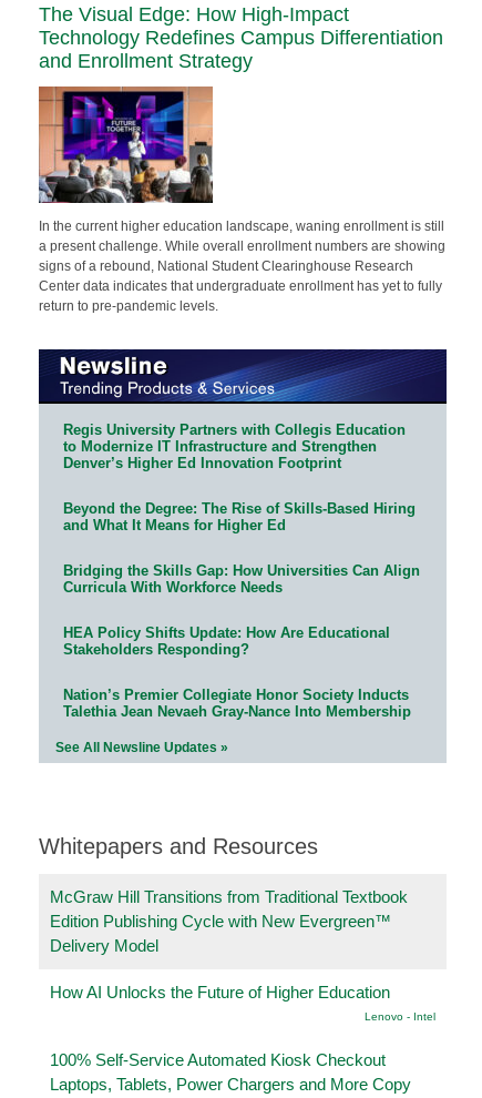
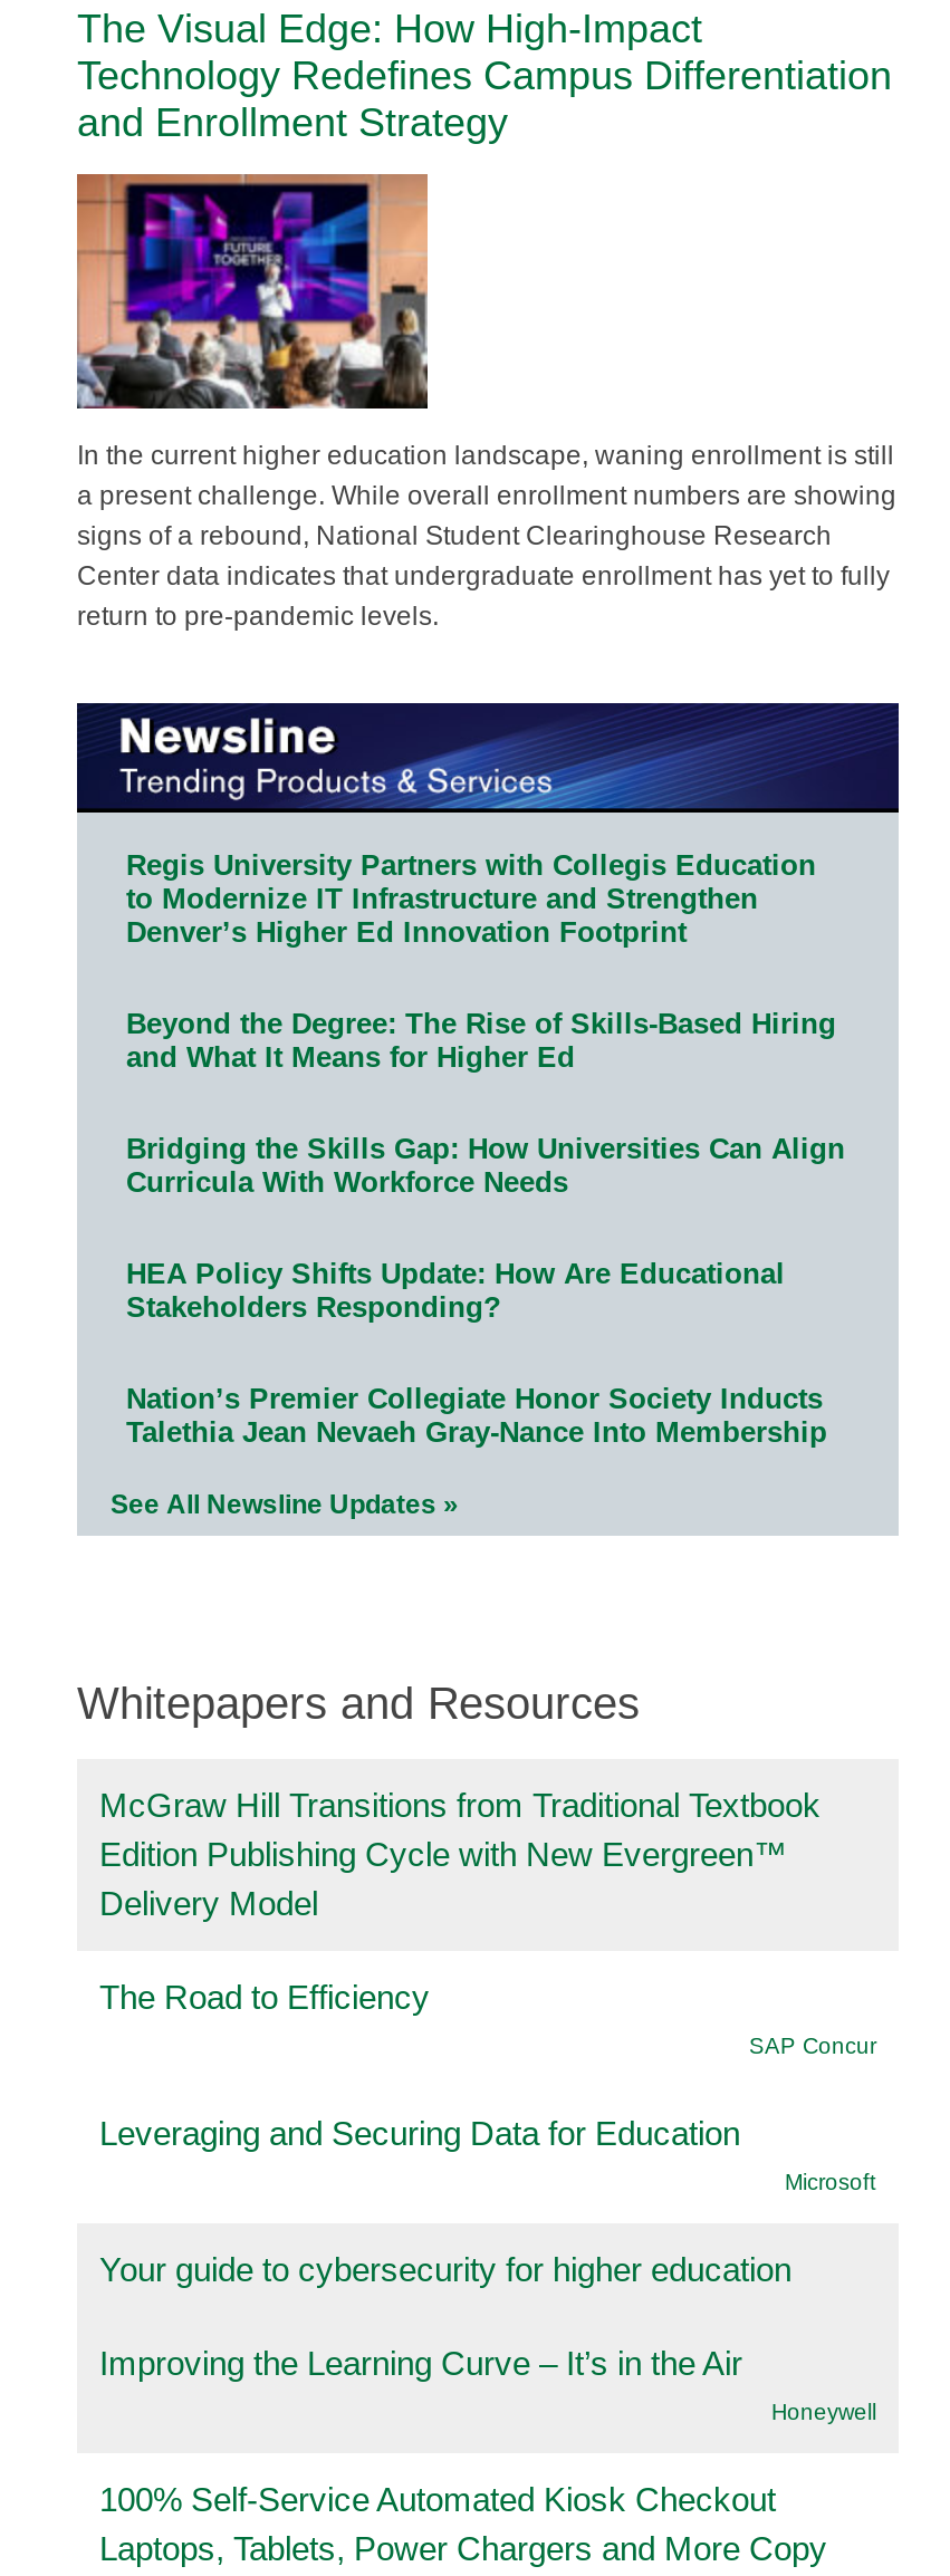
- How AI Unlocks the Future of Higher Education
- Lenovo - Intel
+ The Road to Efficiency
+ SAP Concur
+ Leveraging and Securing Data for Education
+ Microsoft
+ Your guide to cybersecurity for higher education
+ Improving the Learning Curve – It’s in the Air
+ Honeywell
